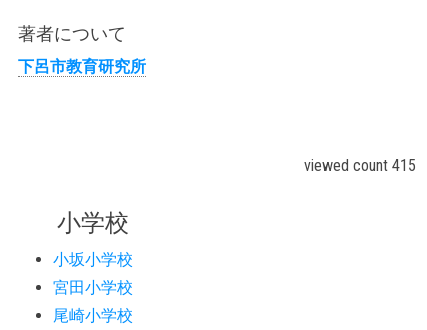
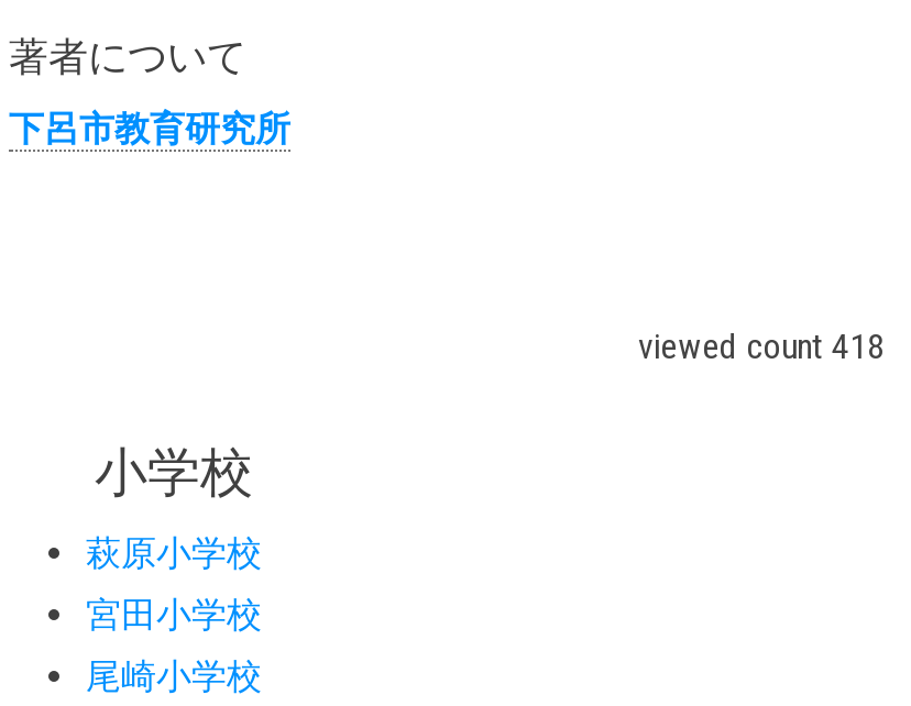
- viewed count 415
+ viewed count 418

- 小坂小学校
+ 萩原小学校
